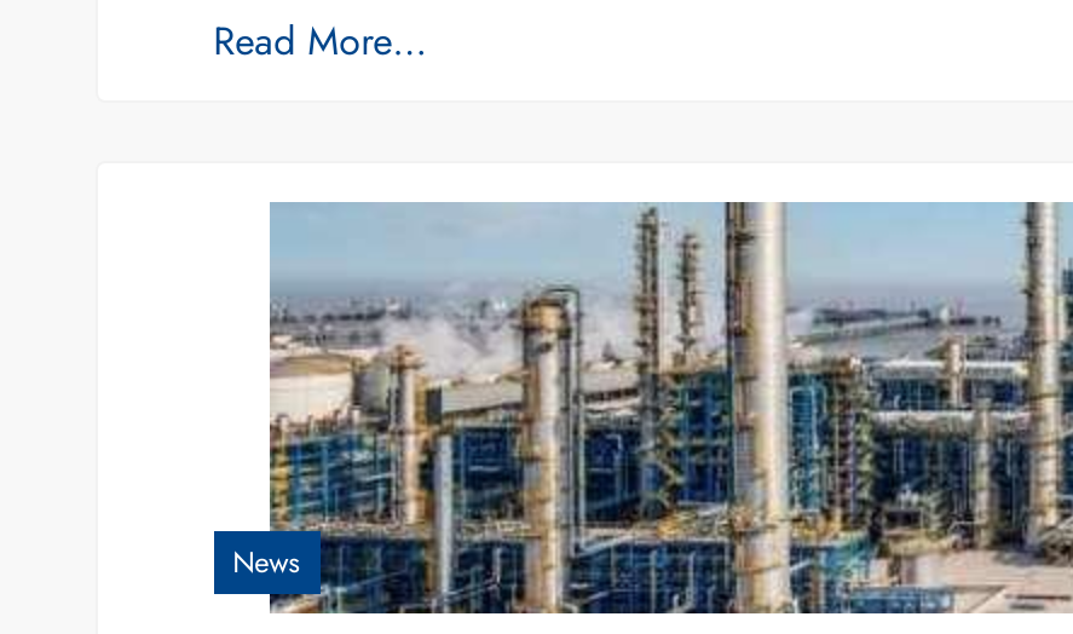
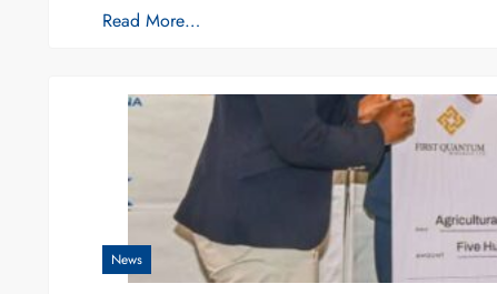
- [image]
+ [image]
